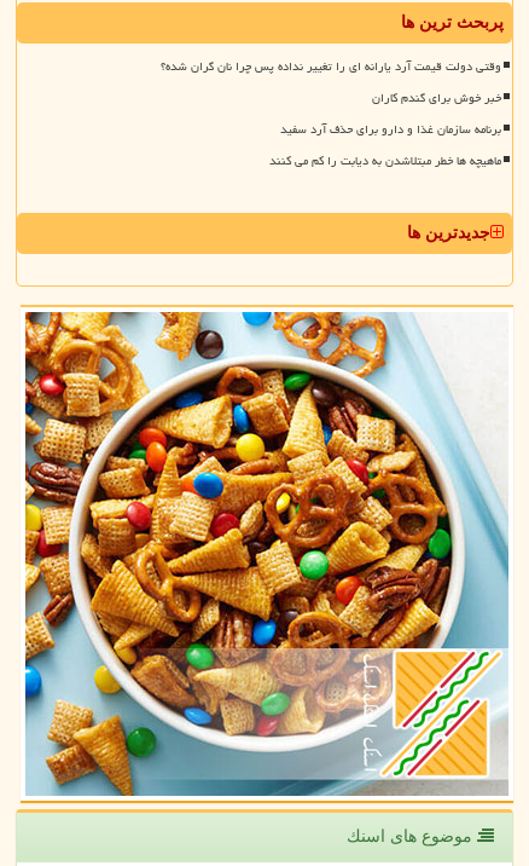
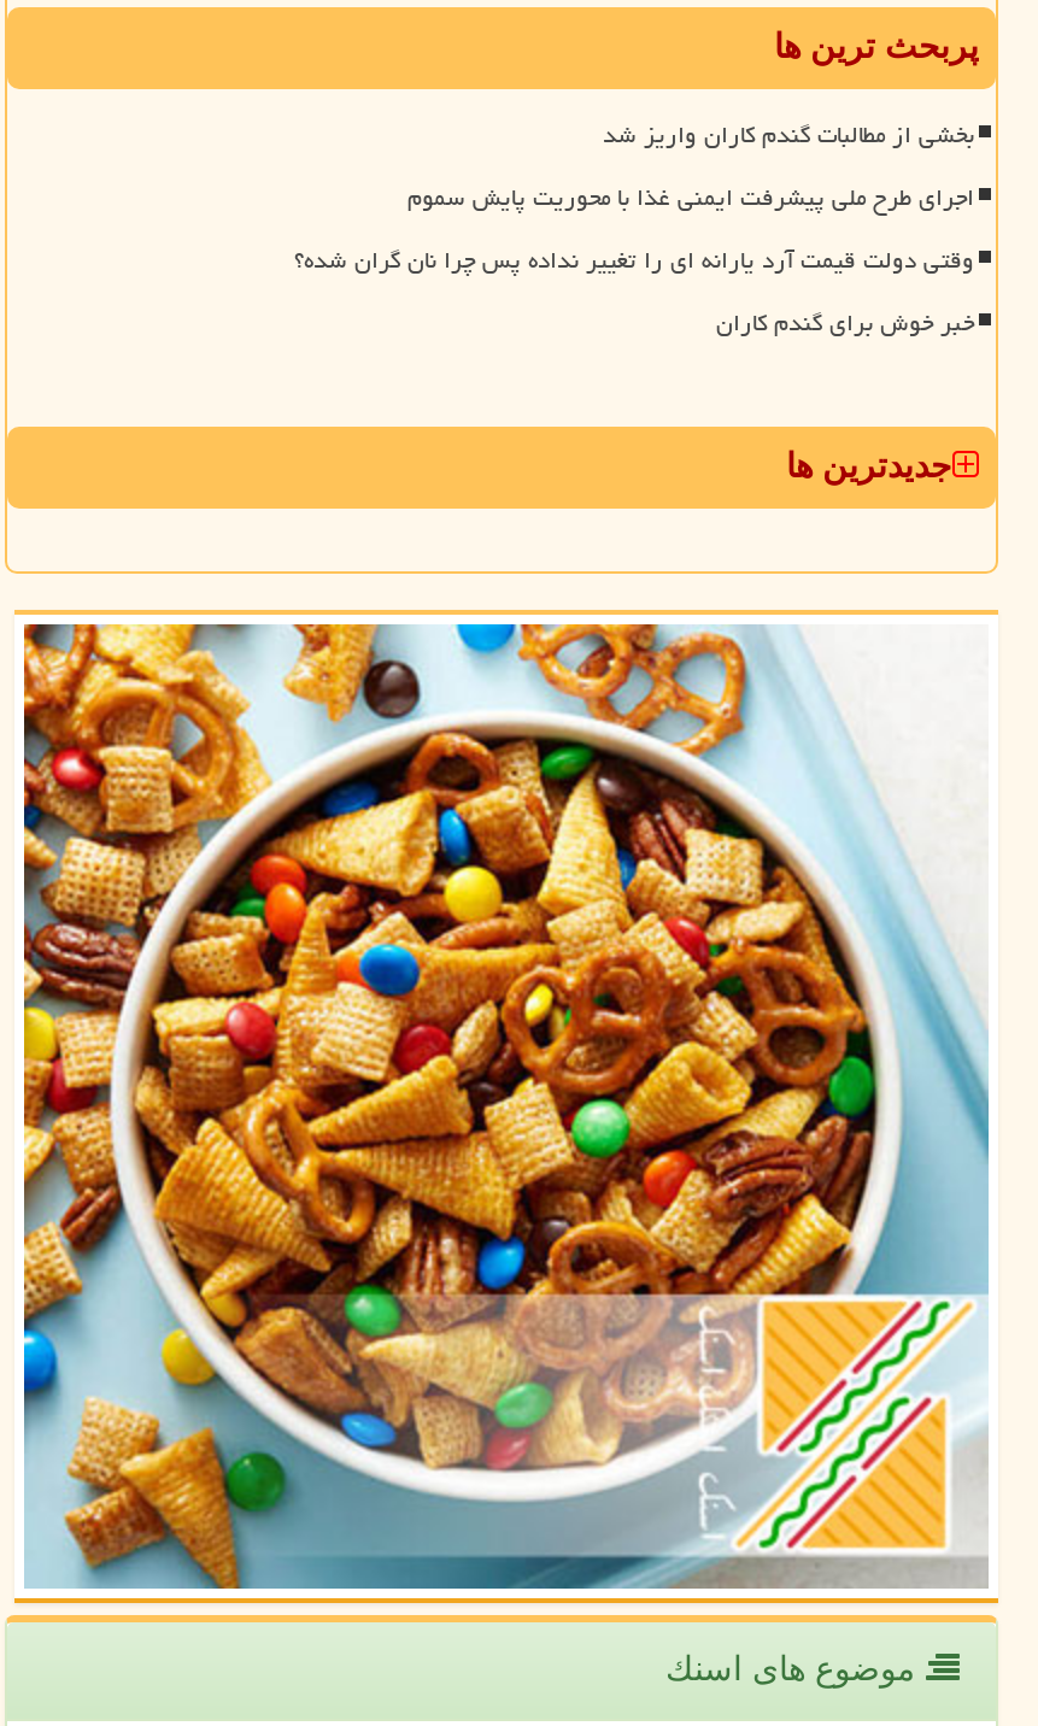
+ بخشی از مطالبات گندم کاران واریز شد
+ اجرای طرح ملی پیشرفت ایمنی غذا با محوریت پایش سموم

moved down: وقتی دولت قیمت آرد یارانه ای را تغییر نداده پس چرا نان گران شده؟ | خبر خوش برای گندم کاران

- برنامه سازمان غذا و دارو برای حذف آرد سفید
- ماهیچه ها خطر مبتلاشدن به دیابت را کم می کنند
